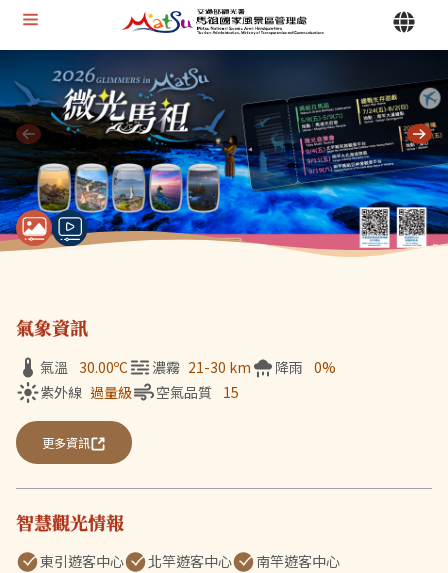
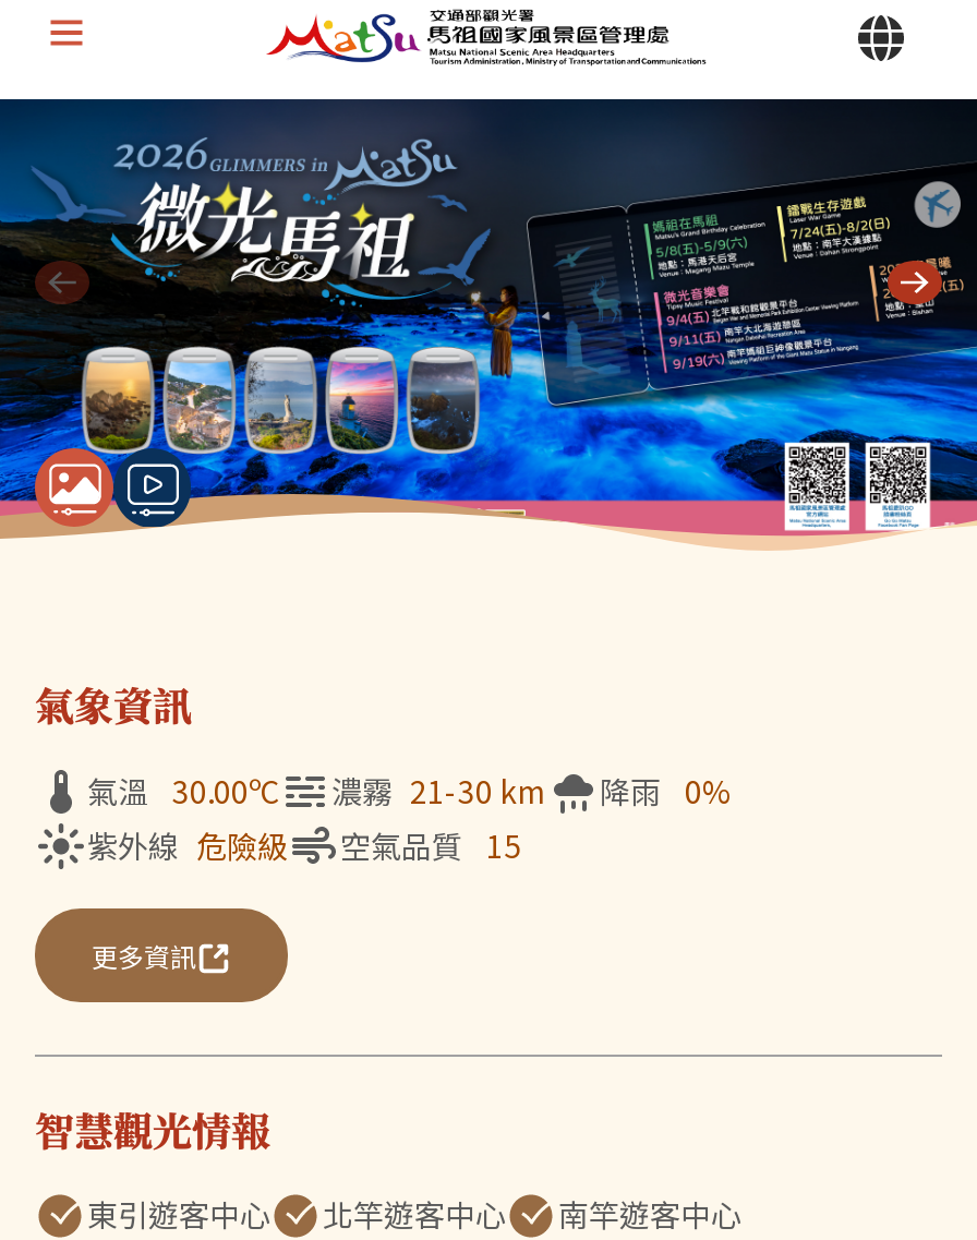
- 紫外線 過量級
+ 紫外線 危險級
